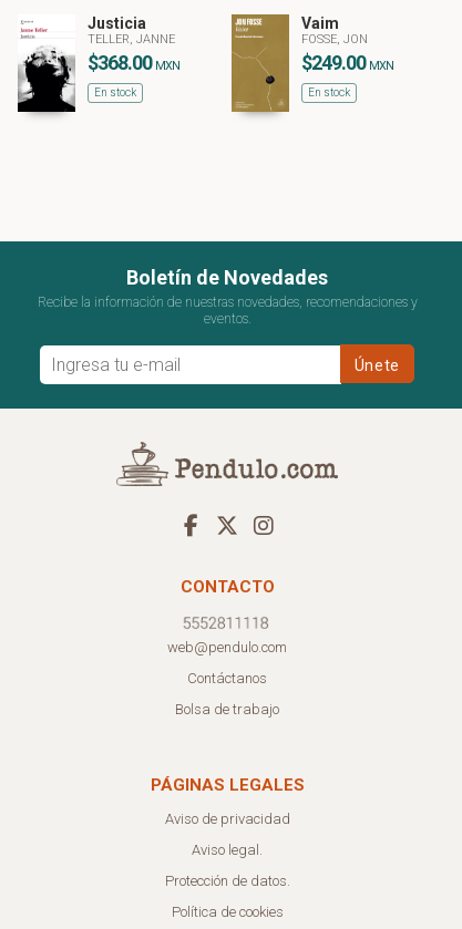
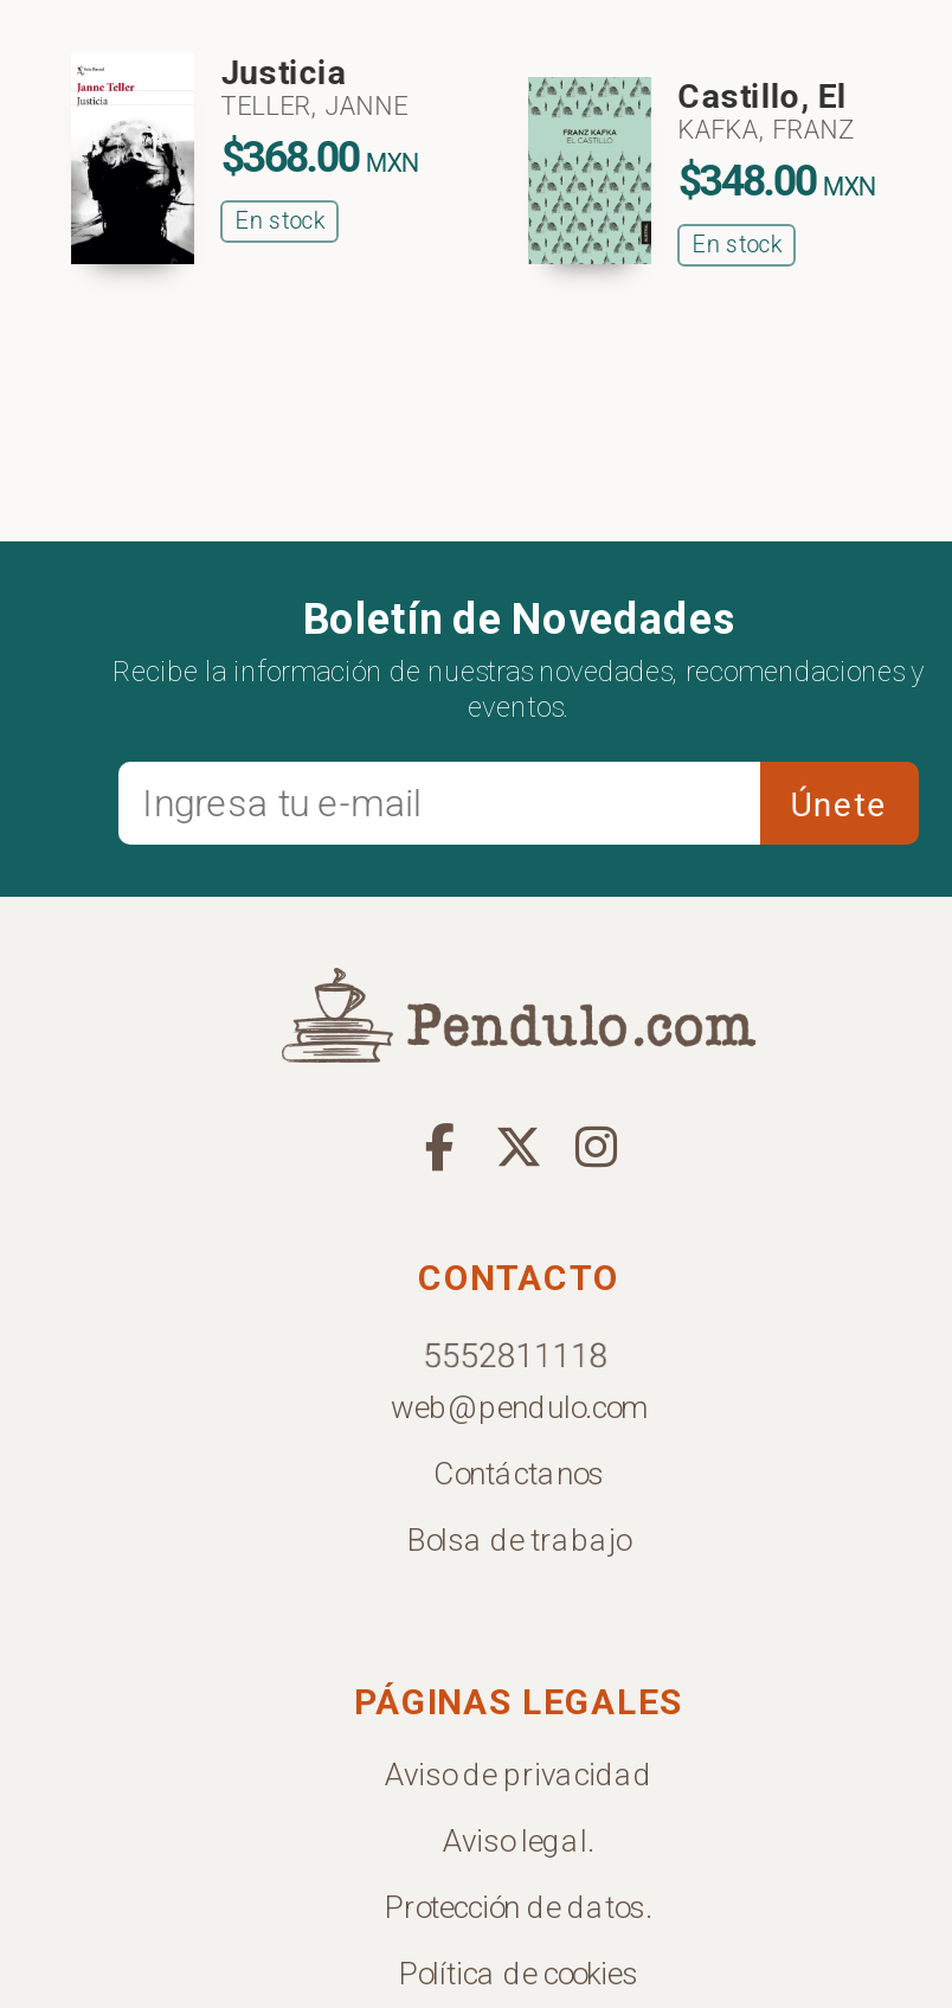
- [image]
- Vaim
- FOSSE, JON
- $249.00MXN
+ [image]
+ Castillo, El
+ KAFKA, FRANZ
+ $348.00MXN
